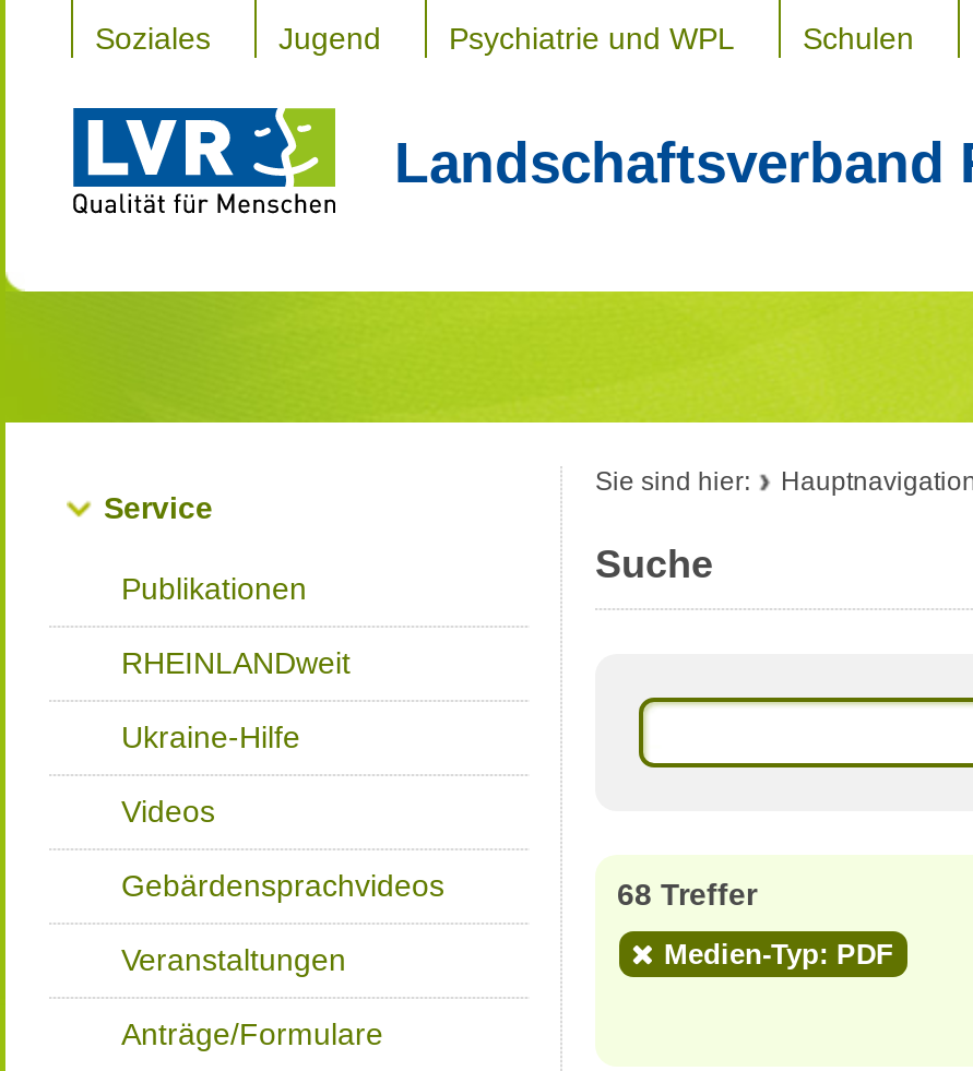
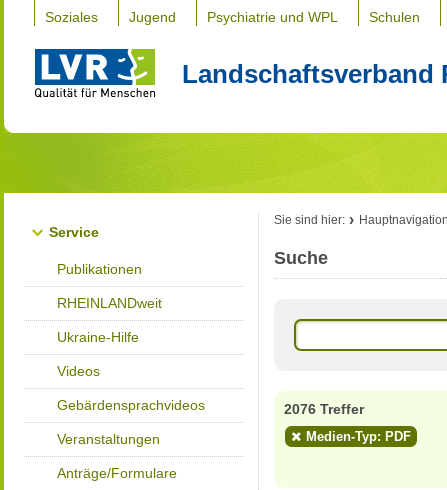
- 68 Treffer
+ 2076 Treffer
